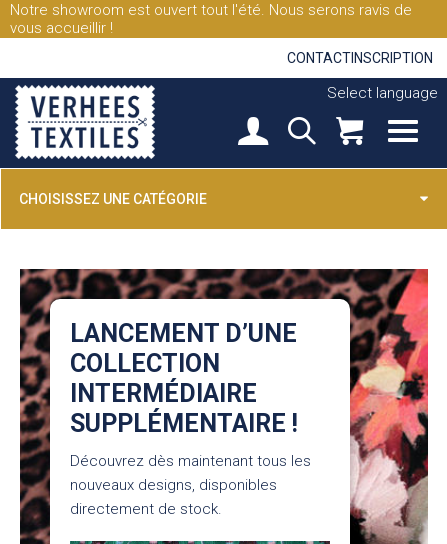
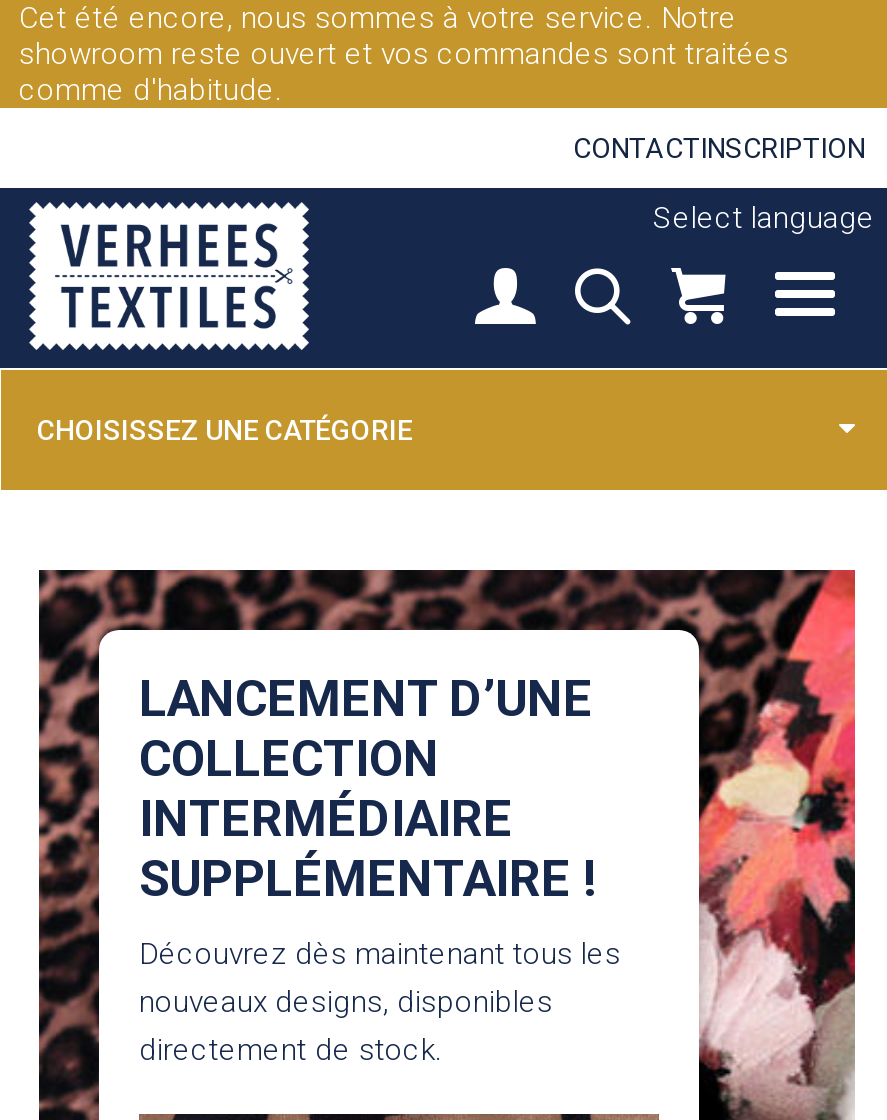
- Notre showroom est ouvert tout l'été. Nous serons ravis de
- vous accueillir !
+ Cet été encore, nous sommes à votre service. Notre
+ showroom reste ouvert et vos commandes sont traitées
+ comme d'habitude.
